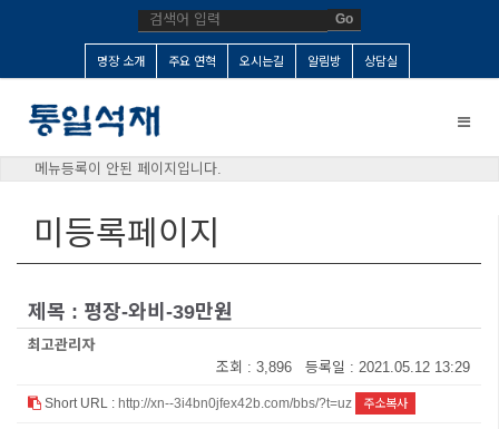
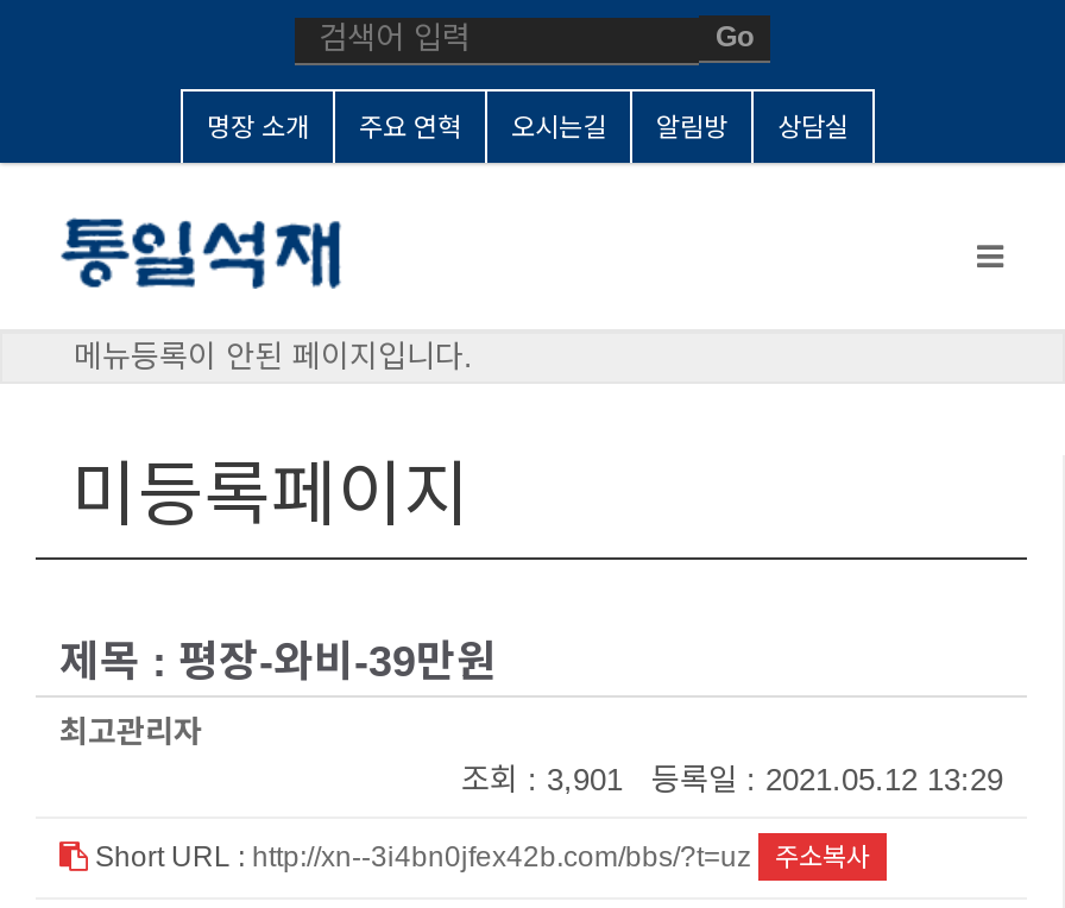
- 조회 : 3,896 등록일 : 2021.05.12 13:29
+ 조회 : 3,901 등록일 : 2021.05.12 13:29
